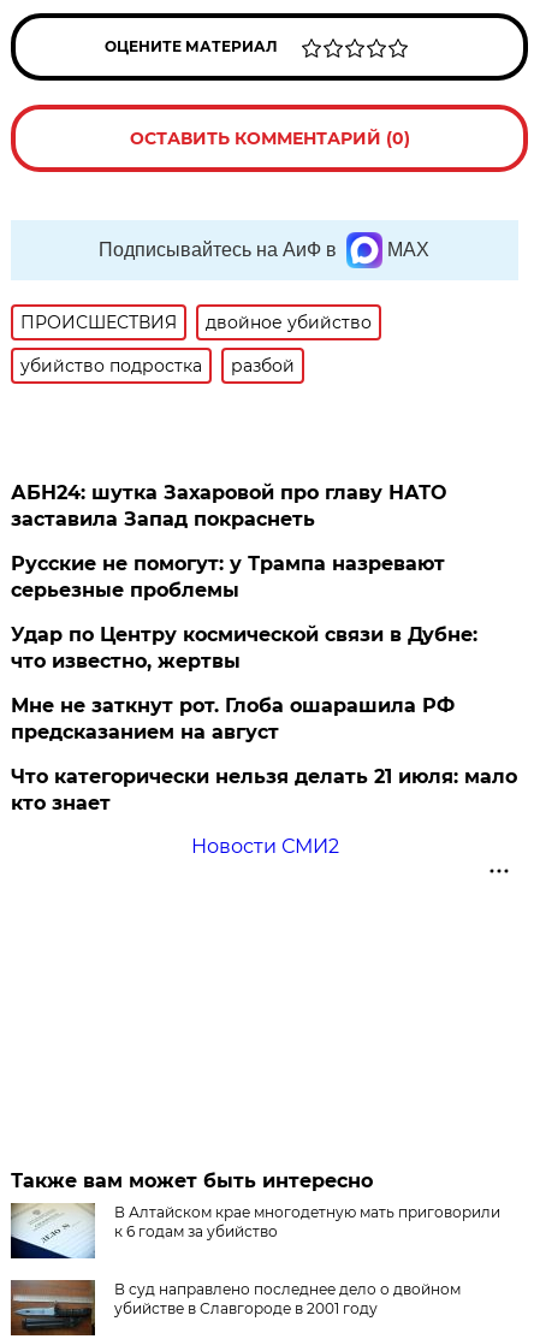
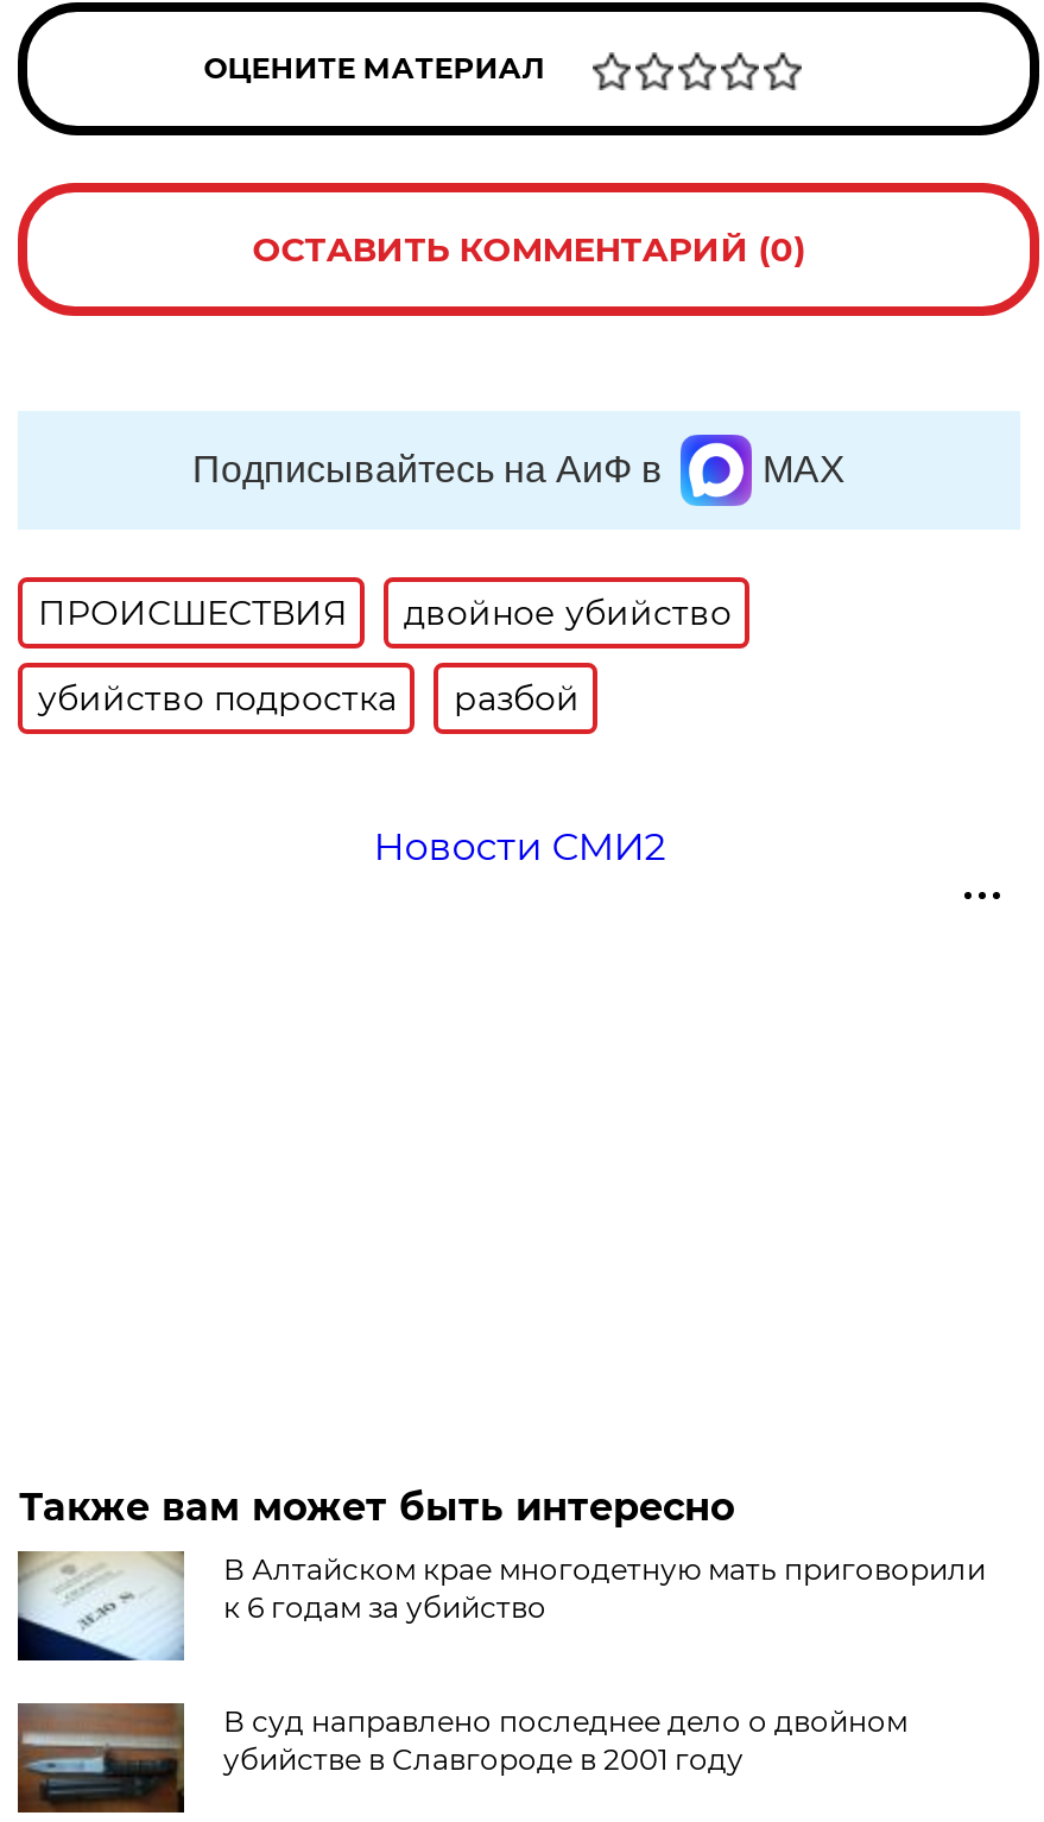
- АБН24: шутка Захаровой про главу НАТО
- заставила Запад покраснеть
- Русские не помогут: у Трампа назревают
- серьезные проблемы
- Удар по Центру космической связи в Дубне:
- что известно, жертвы
- Мне не заткнут рот. Глоба ошарашила РФ
- предсказанием на август
- Что категорически нельзя делать 21 июля: мало
- кто знает
